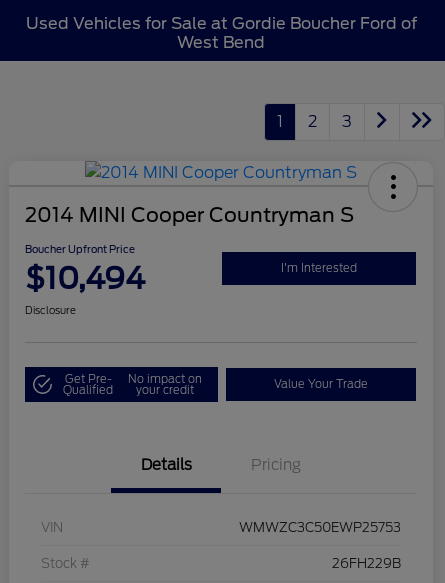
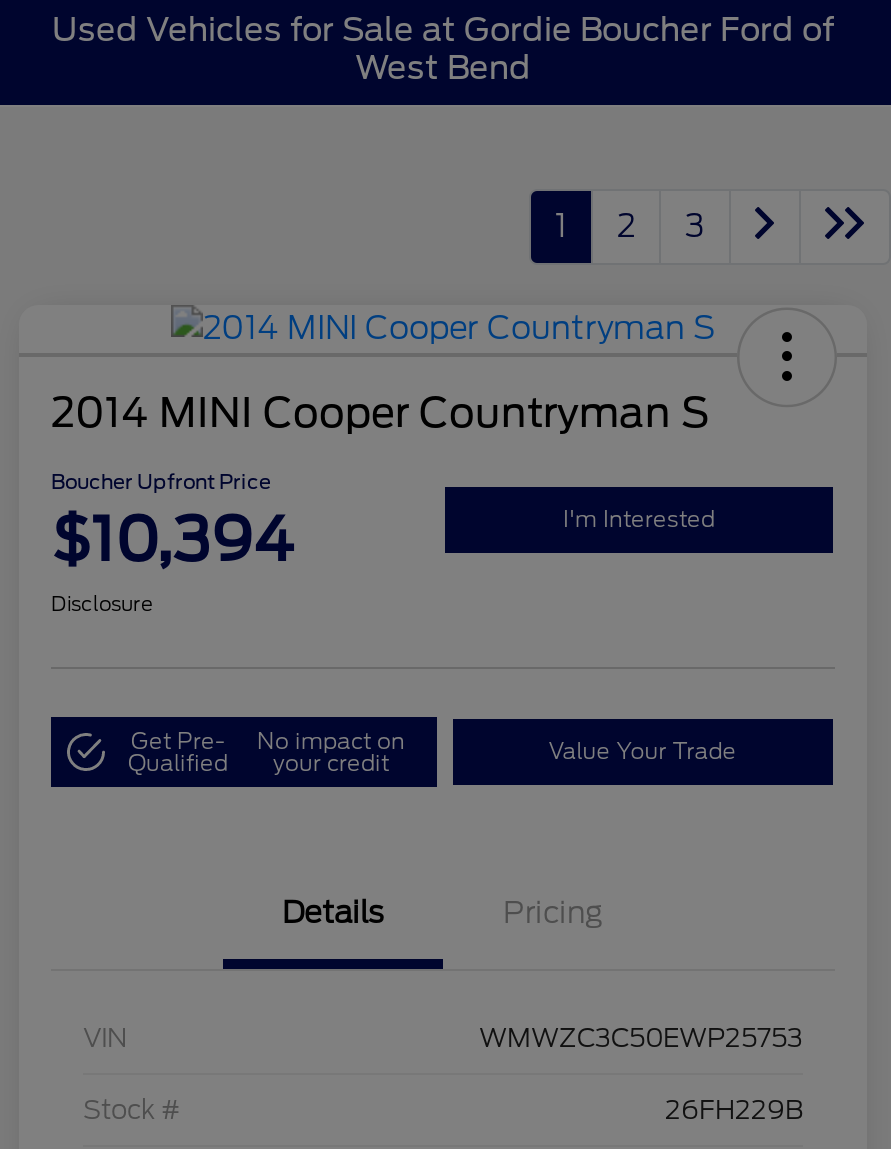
- $10,494
+ $10,394
